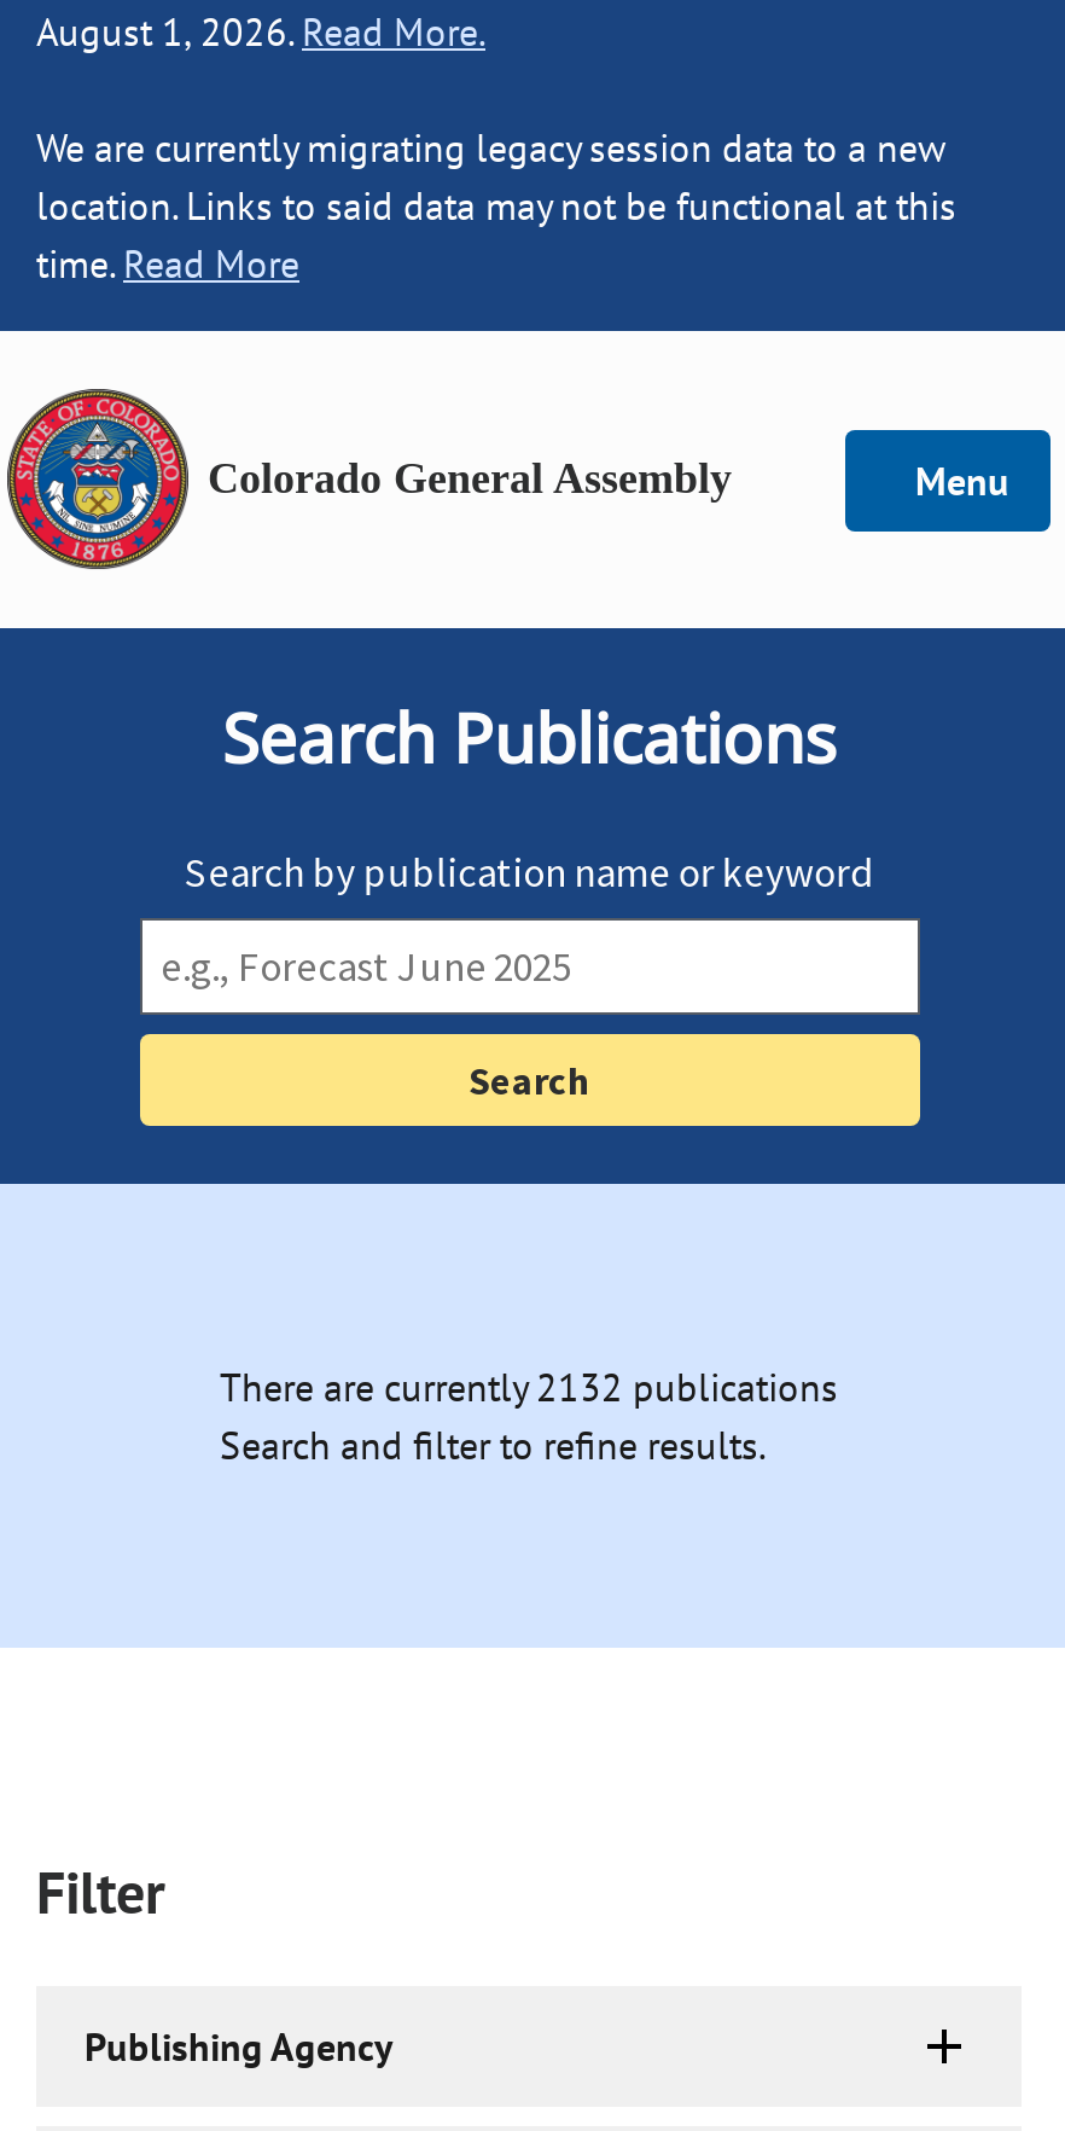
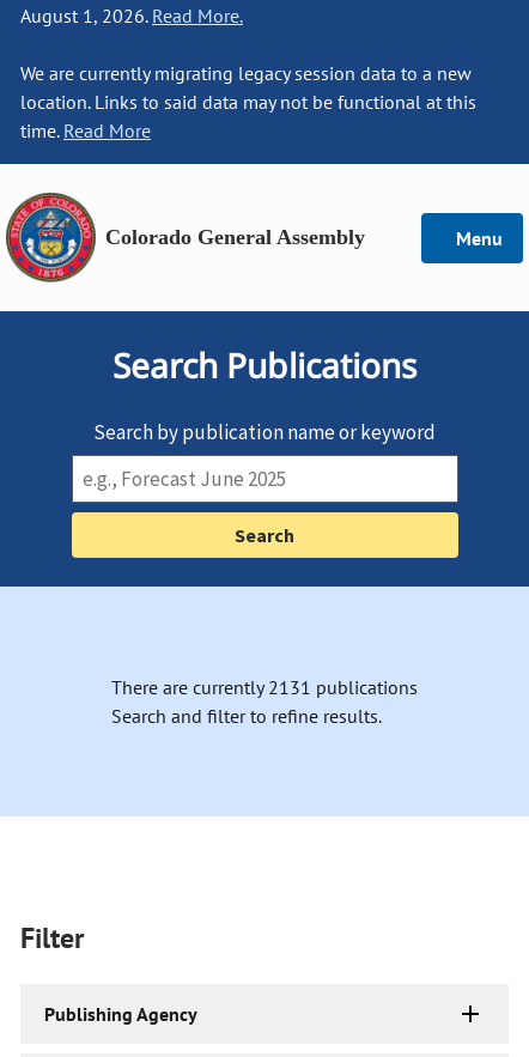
- There are currently 2132 publications
+ There are currently 2131 publications
